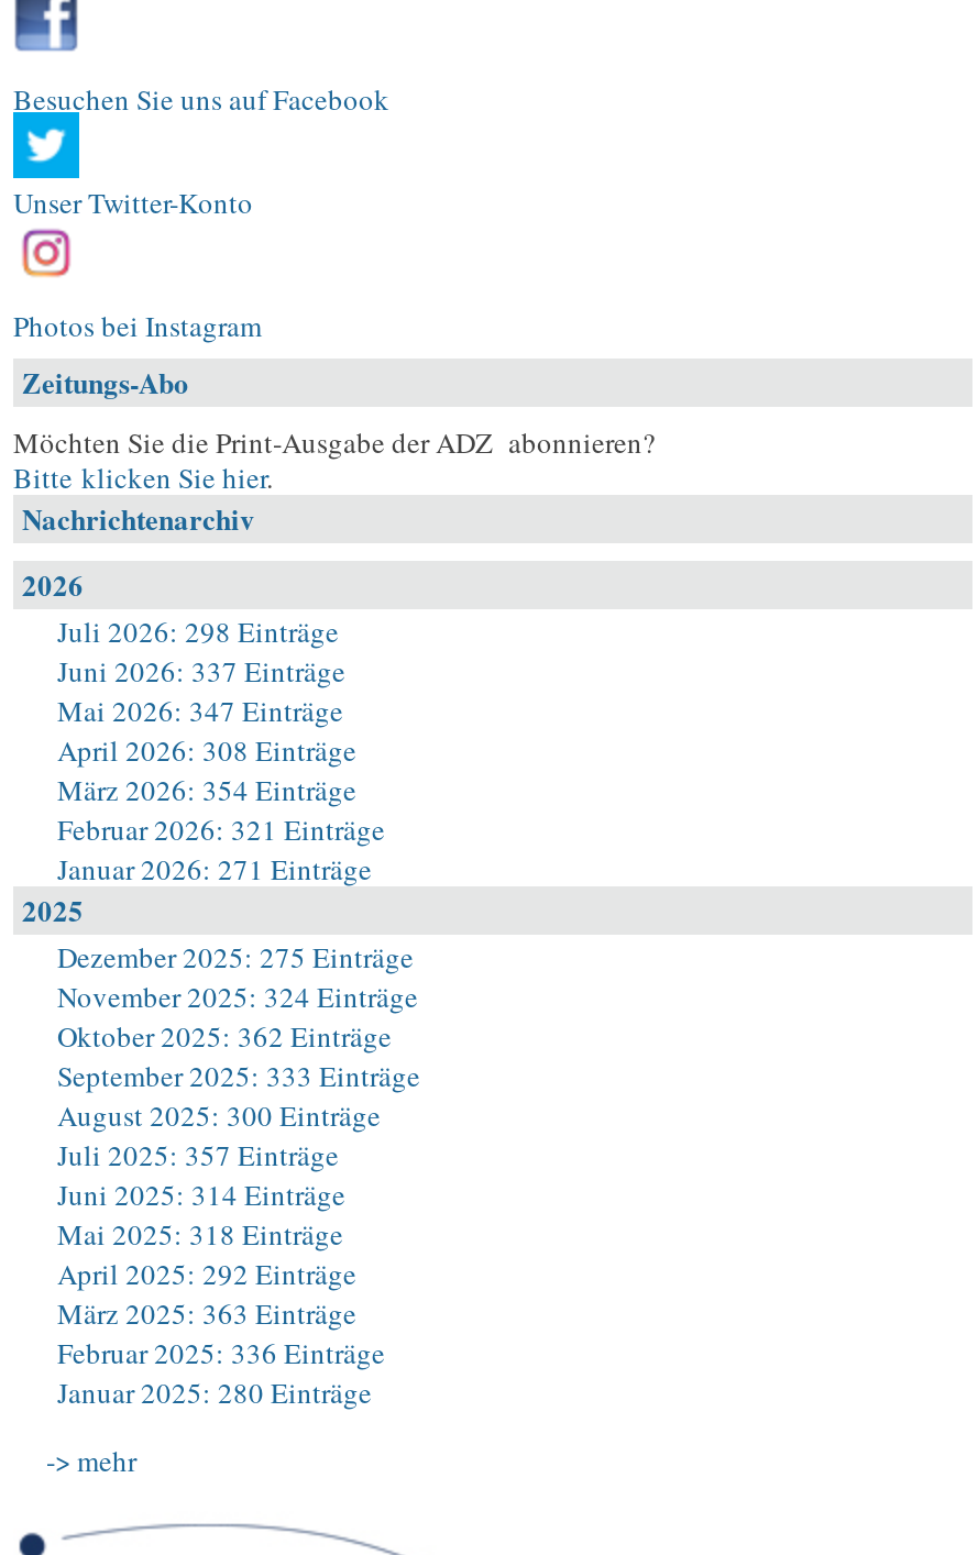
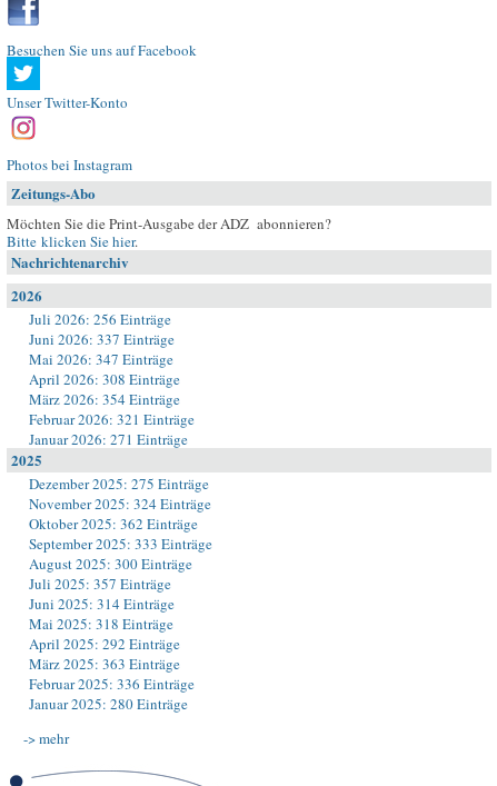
- Juli 2026: 298 Einträge
+ Juli 2026: 256 Einträge
